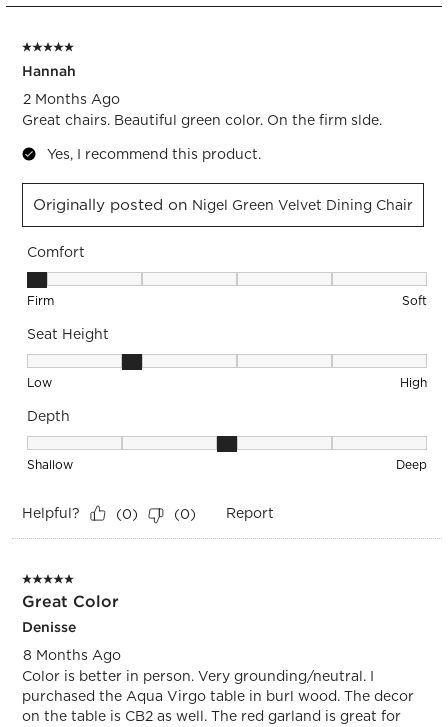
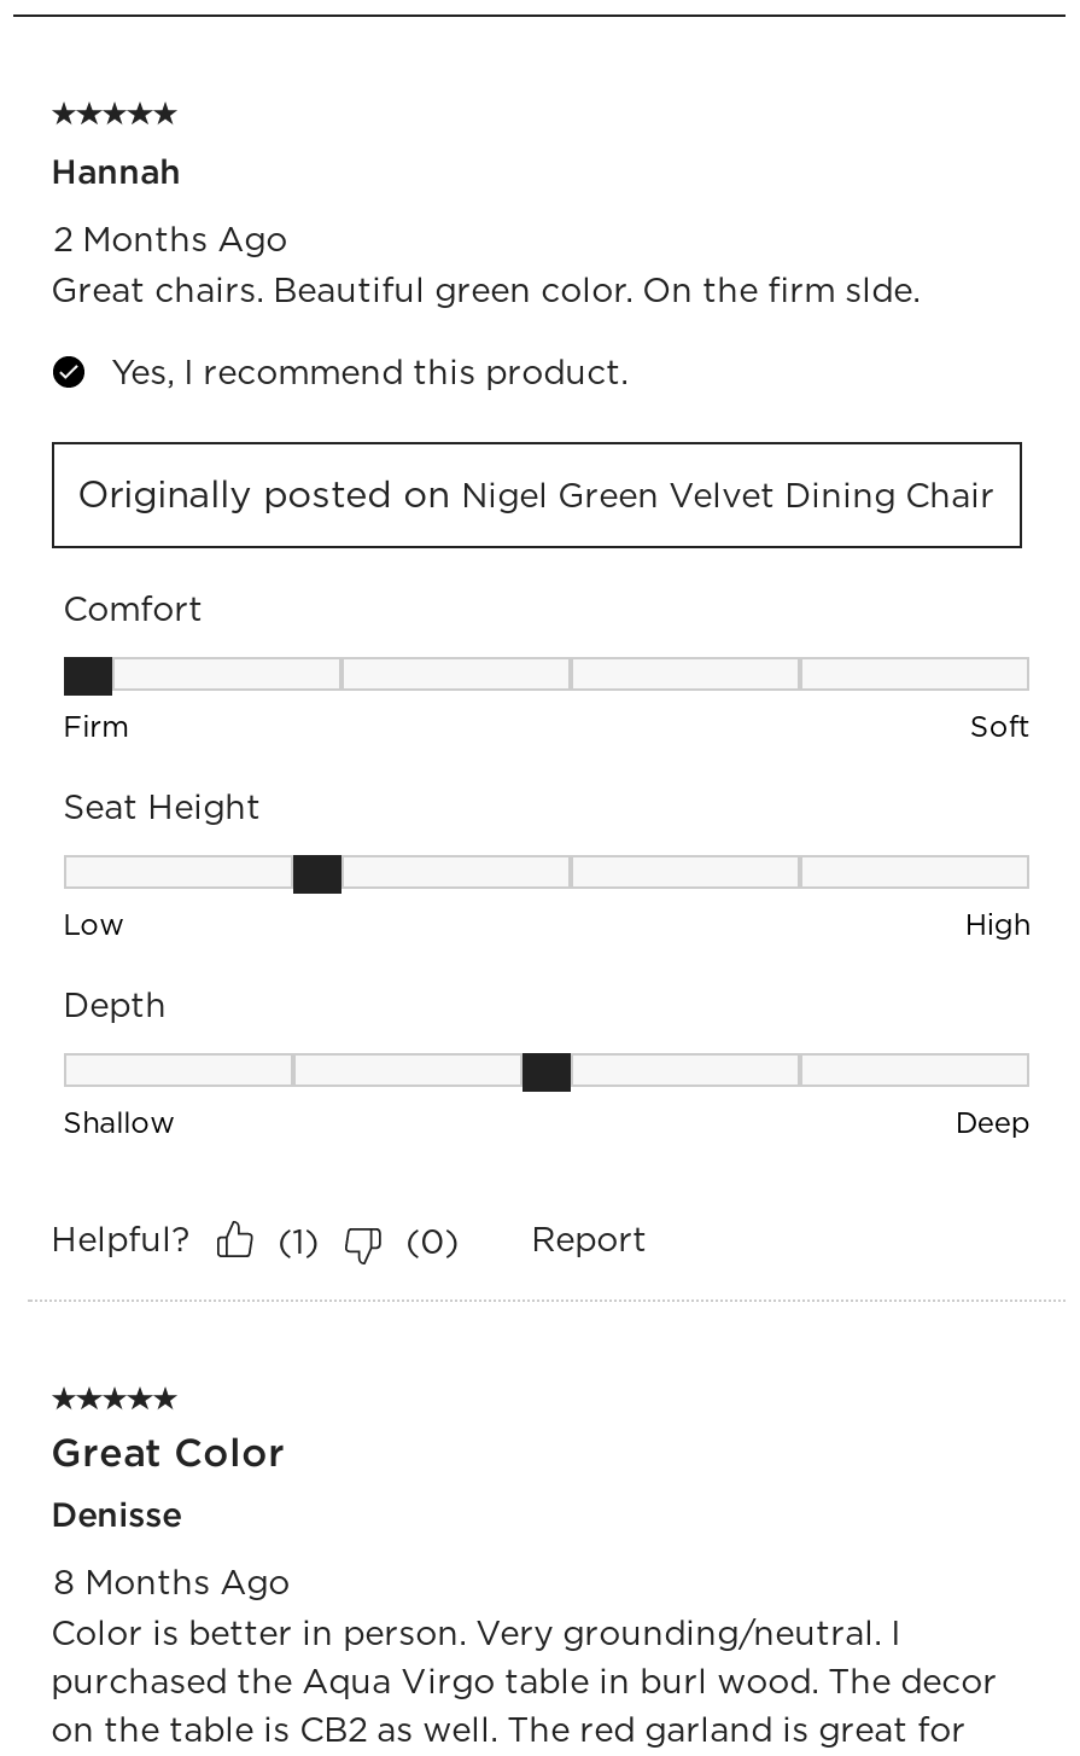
- (0)
+ (1)
